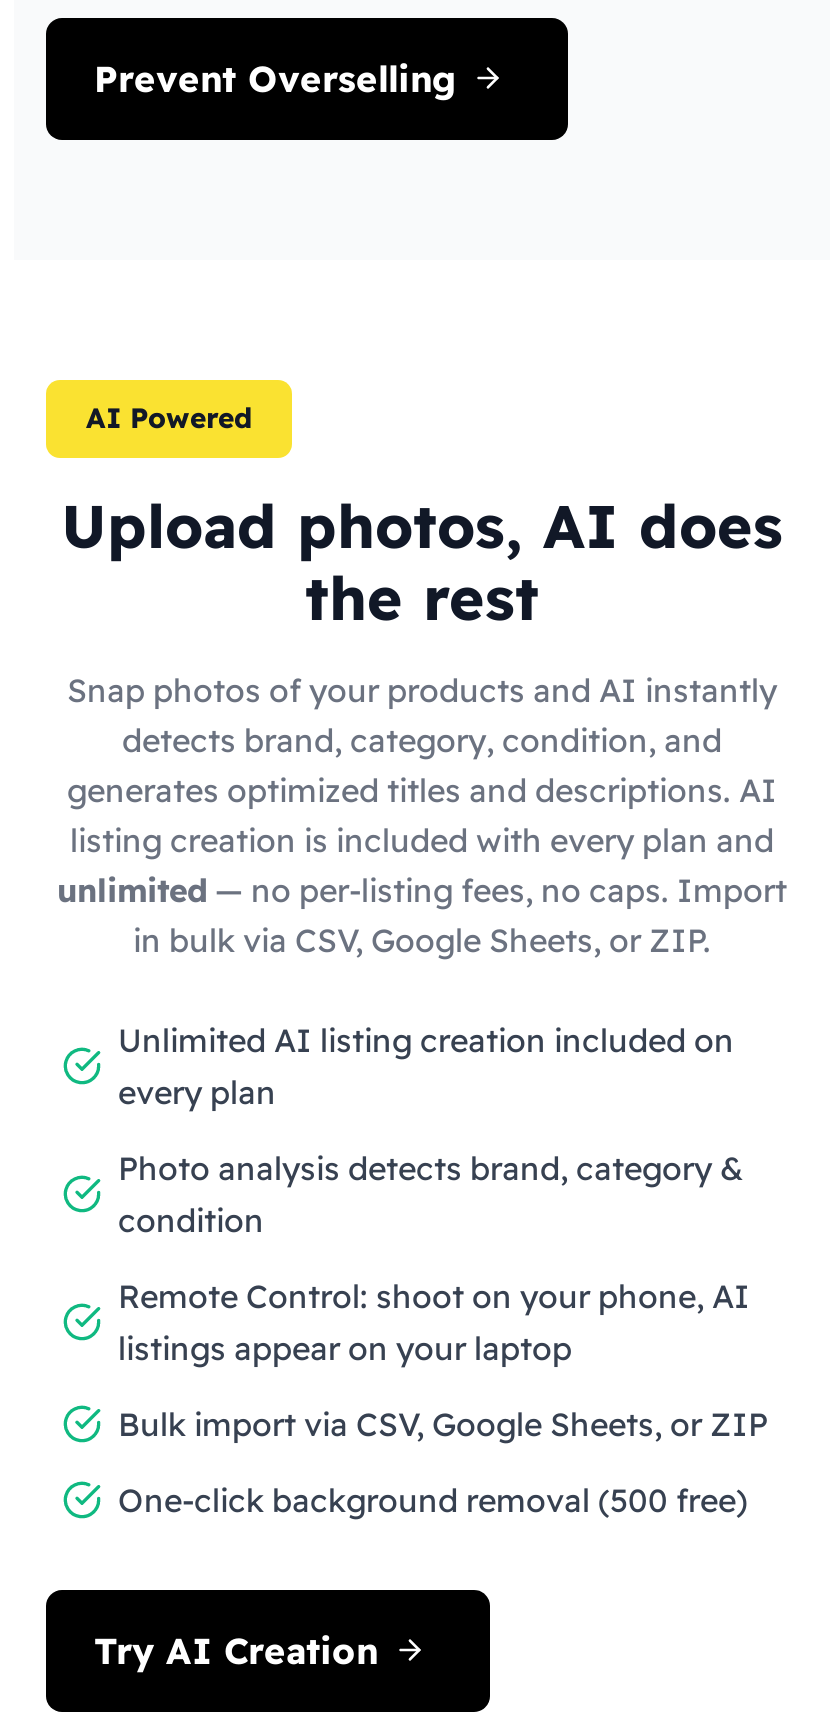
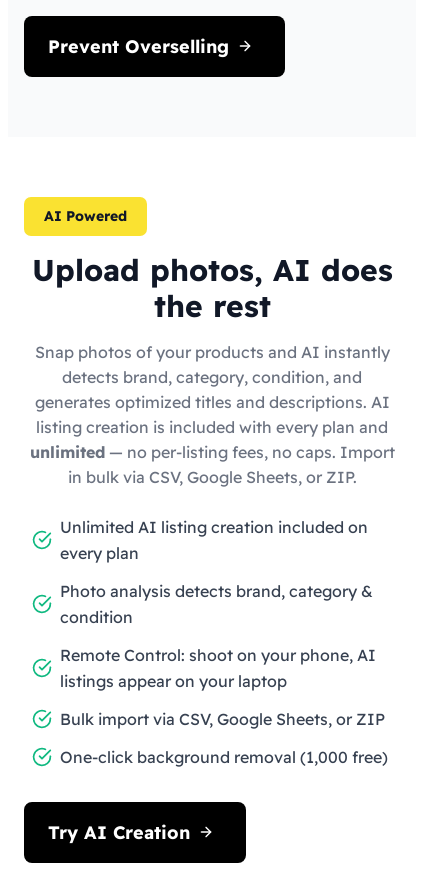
- One-click background removal (500 free)
+ One-click background removal (1,000 free)
